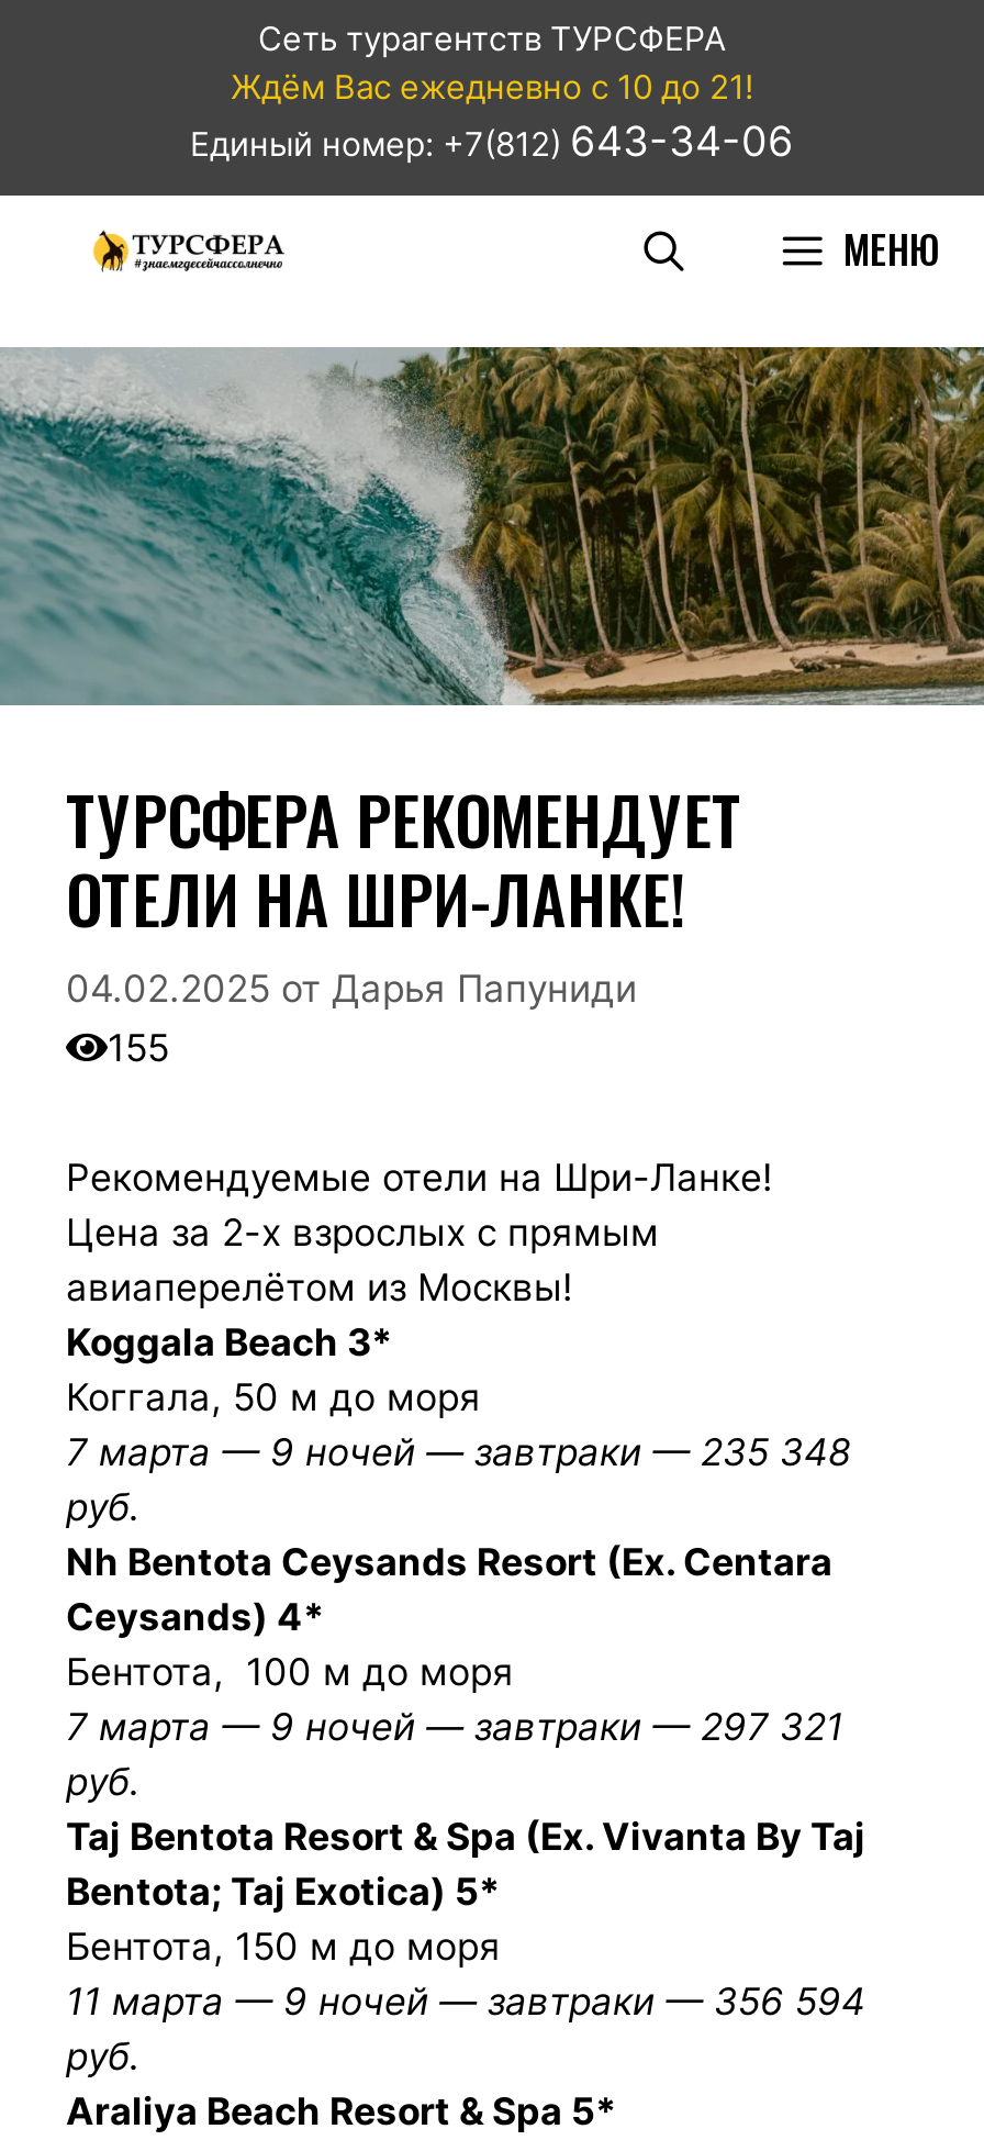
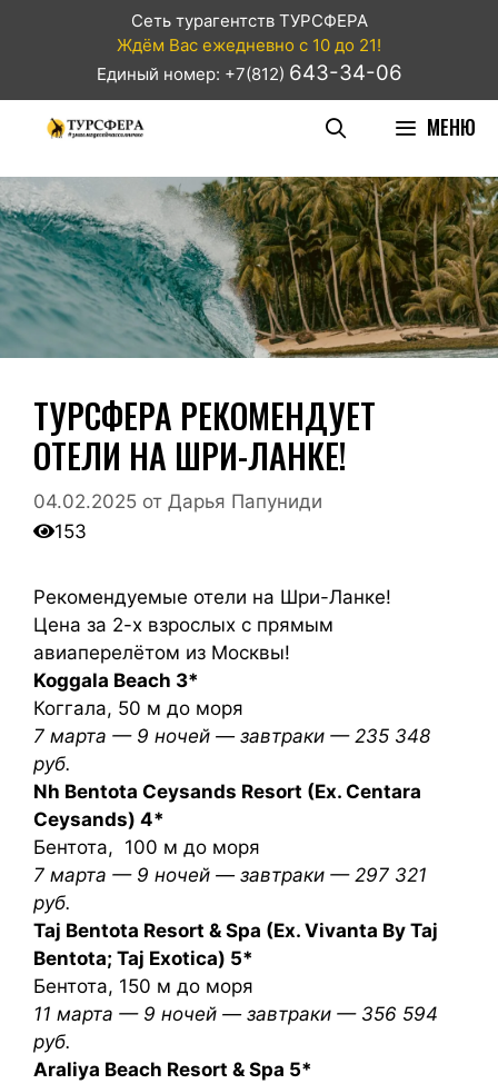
- 155
+ 153
